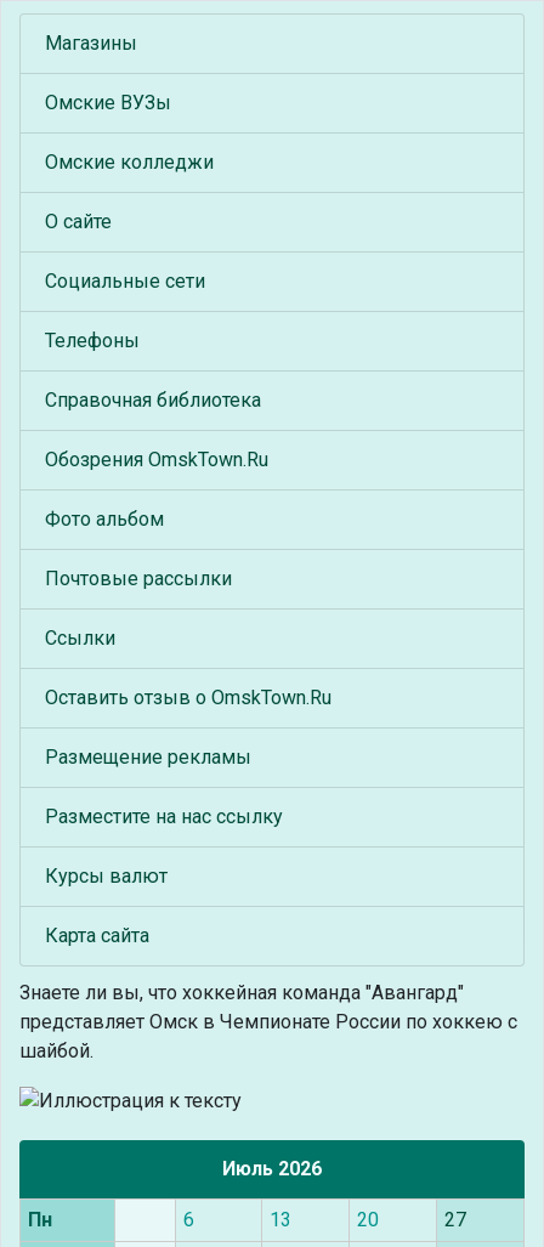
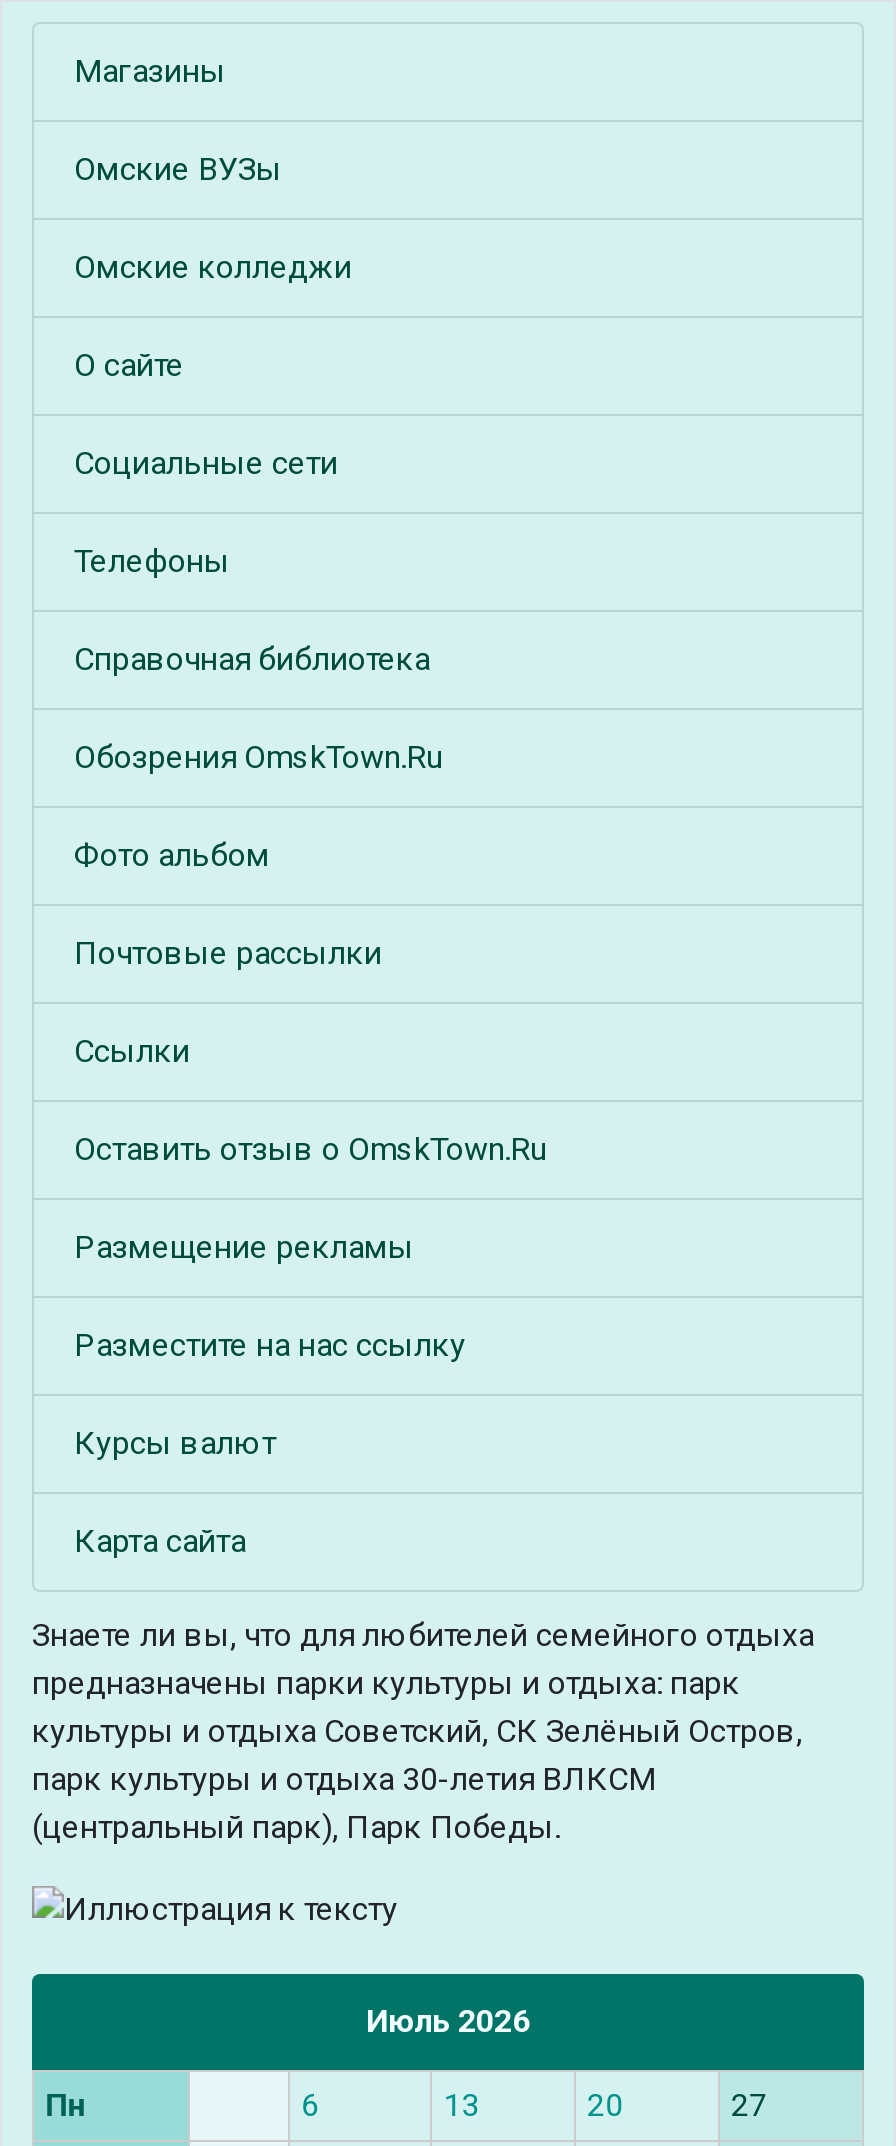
- Знаете ли вы, что хоккейная команда "Авангард"
- представляет Омск в Чемпионате России по хоккею с
- шайбой.
+ Знаете ли вы, что для любителей семейного отдыха
+ предназначены парки культуры и отдыха: парк
+ культуры и отдыха Советский, СК Зелёный Остров,
+ парк культуры и отдыха 30-летия ВЛКСМ
+ (центральный парк), Парк Победы.
